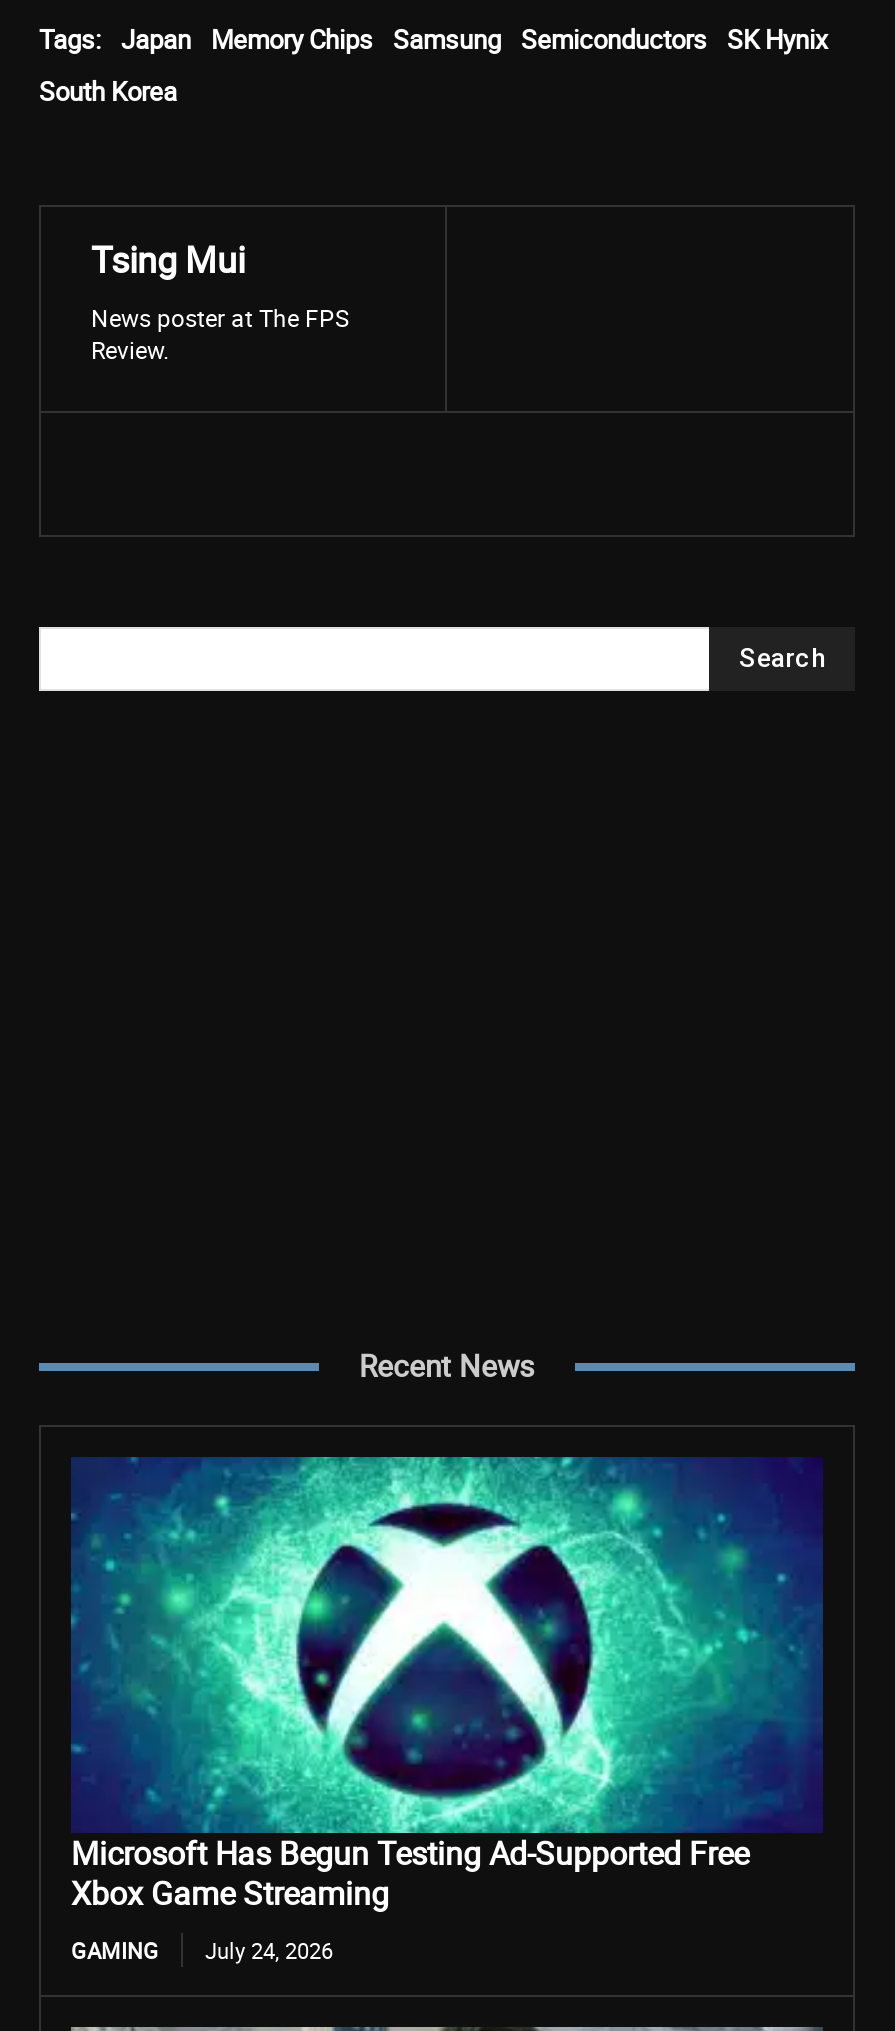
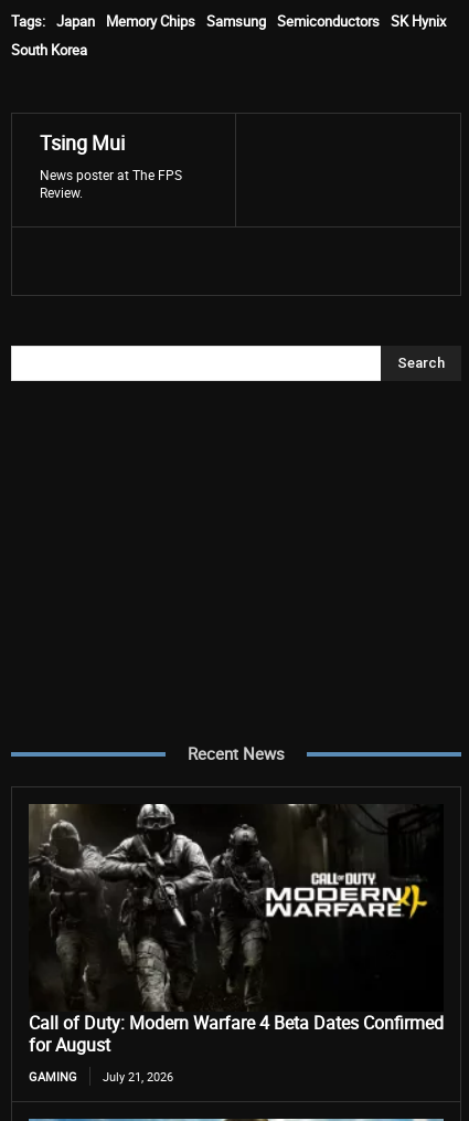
- [image]
- Microsoft Has Begun Testing Ad-Supported Free
- Xbox Game Streaming
+ [image]
+ Call of Duty: Modern Warfare 4 Beta Dates Confirmed
+ for August

- GAMING July 24, 2026
+ GAMING July 21, 2026
